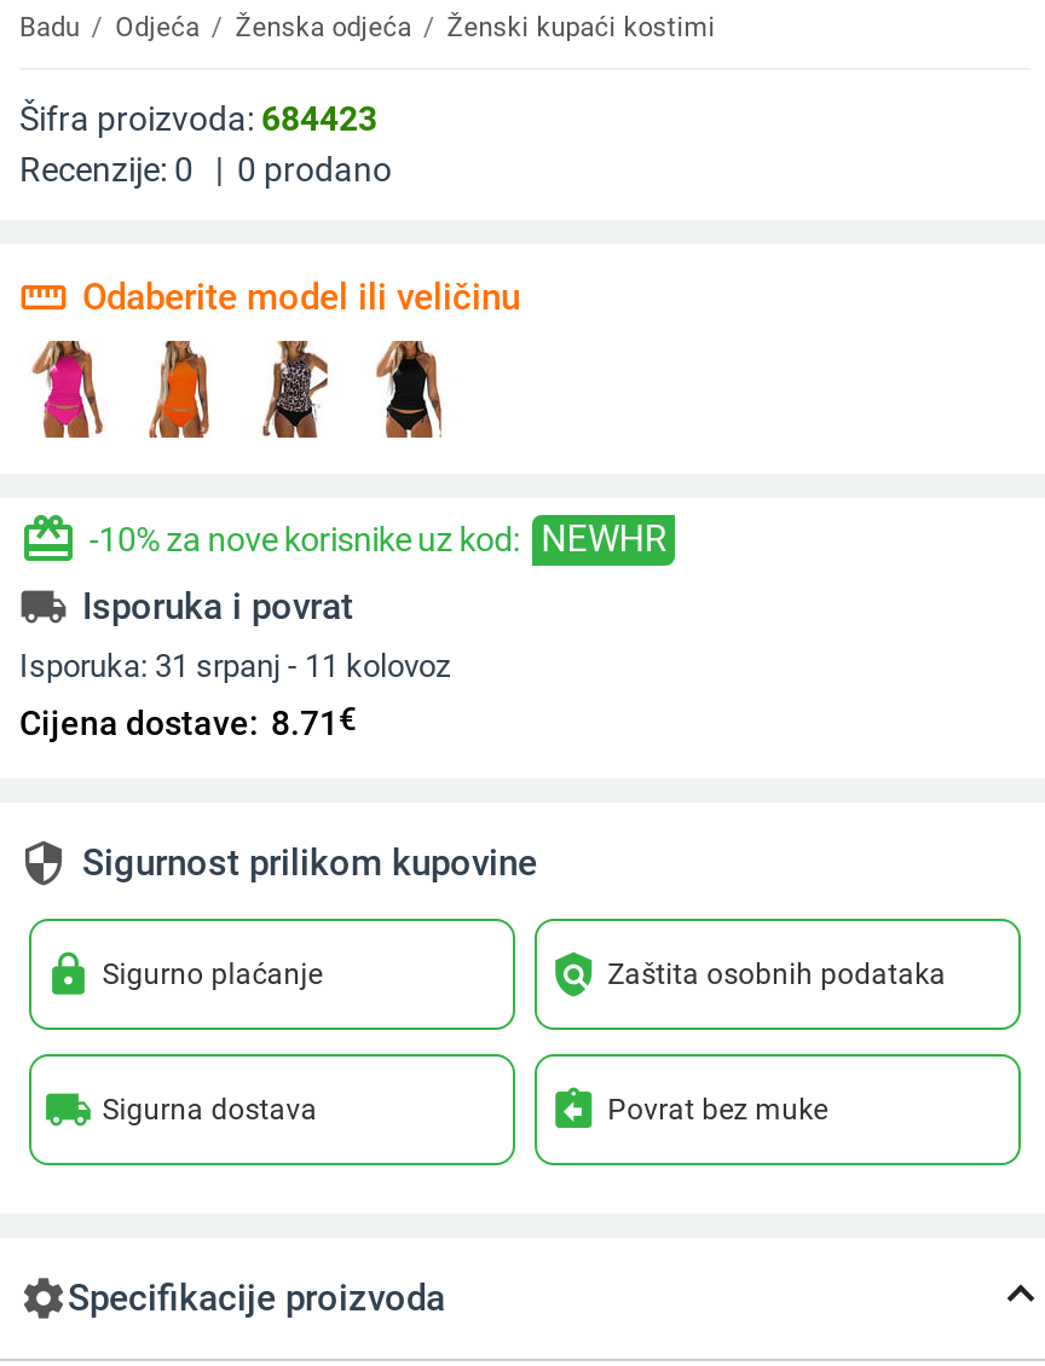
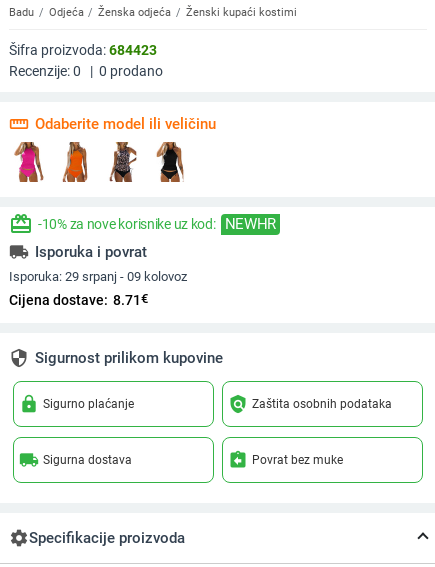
- Isporuka: 31 srpanj - 11 kolovoz
+ Isporuka: 29 srpanj - 09 kolovoz
